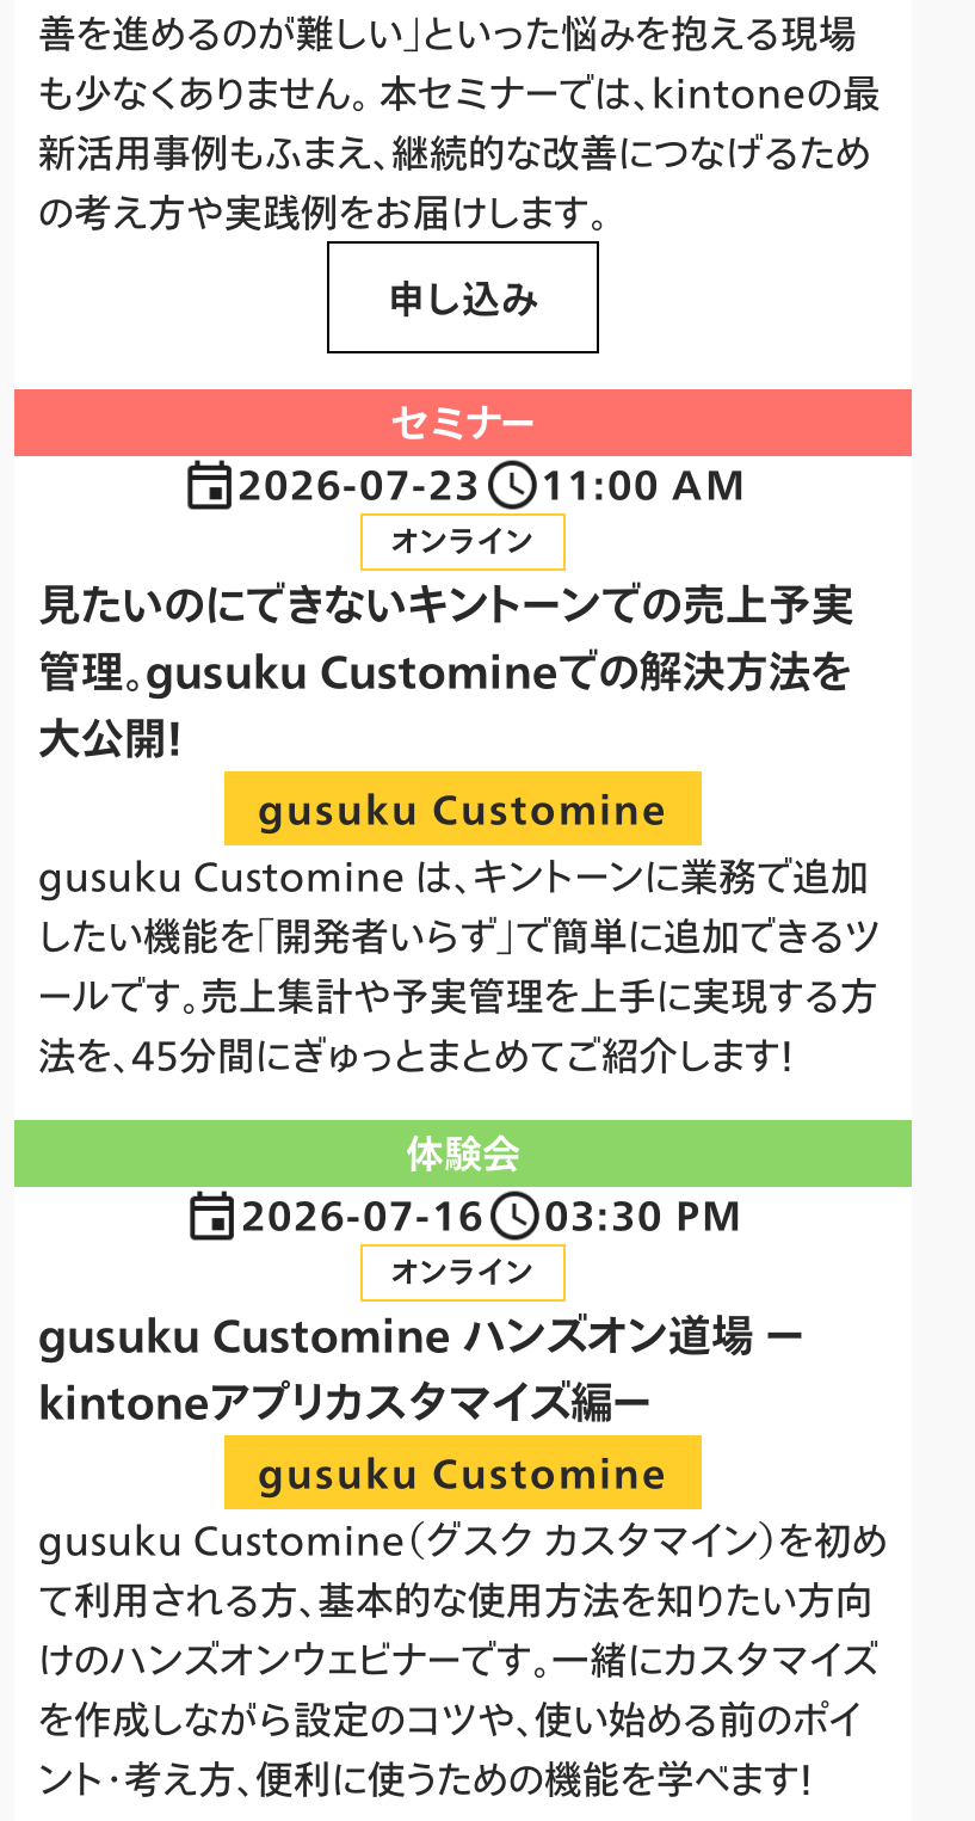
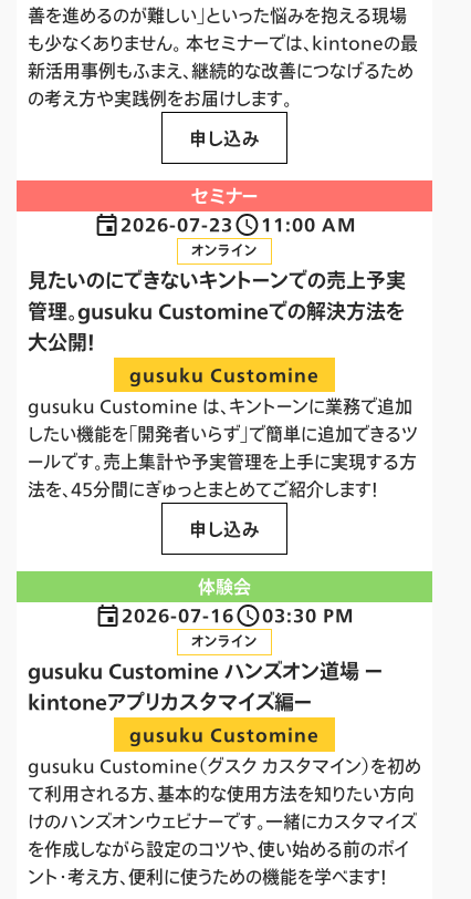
+ 申し込み
